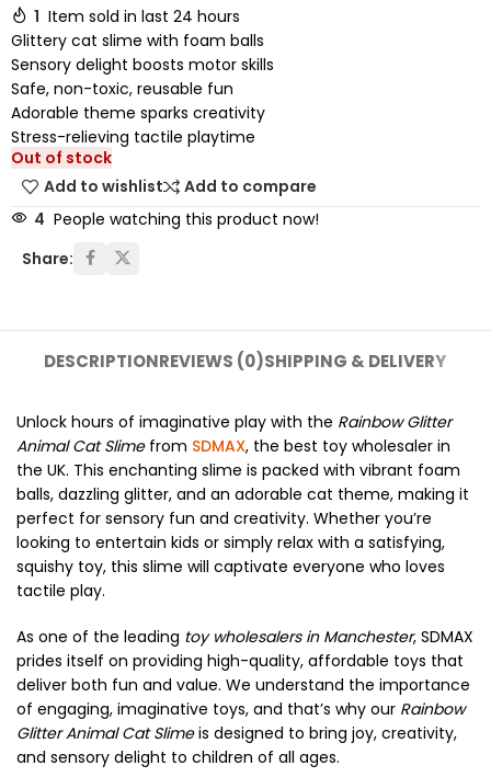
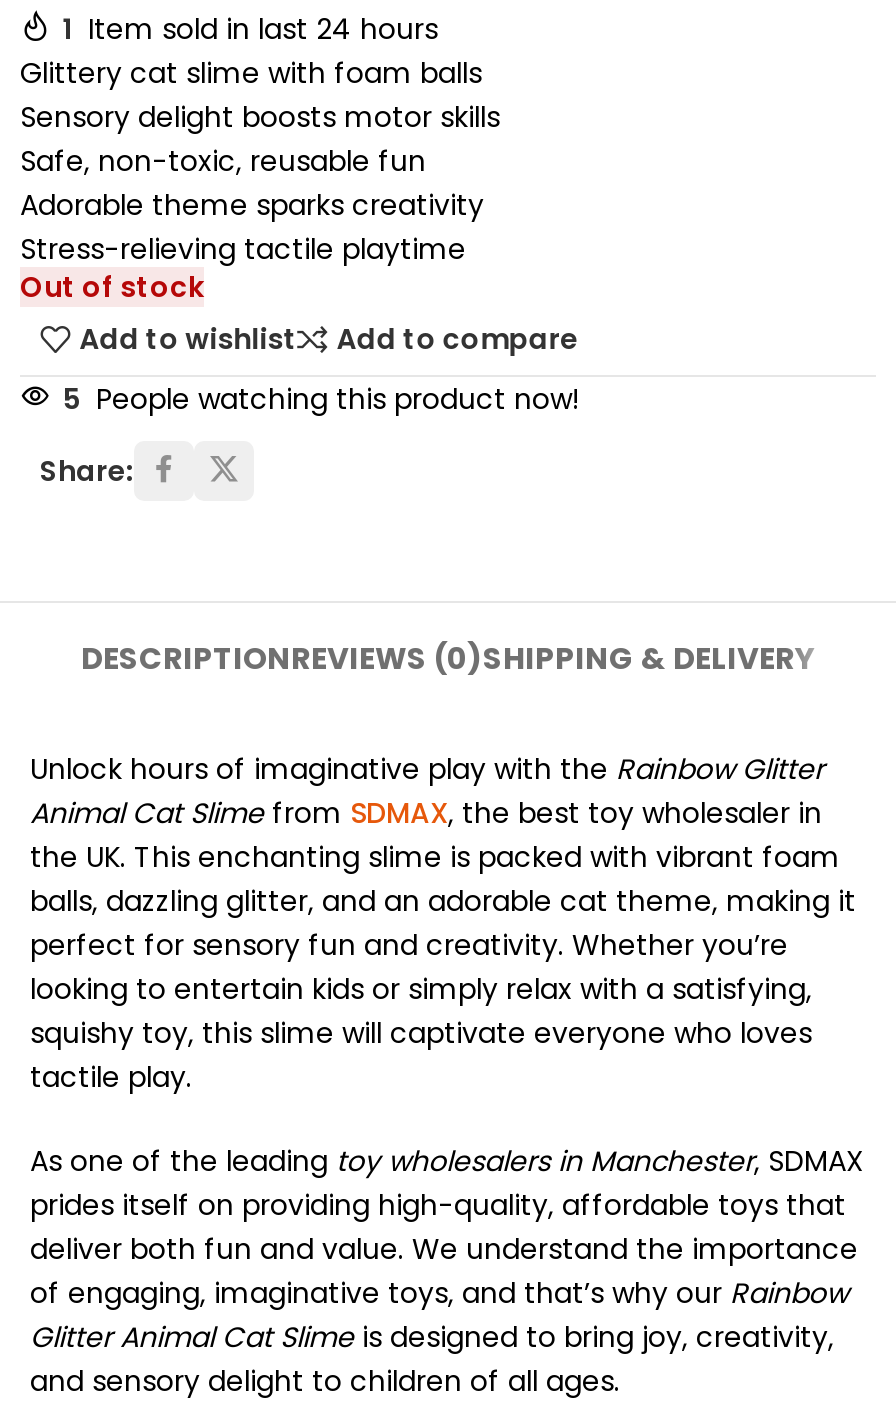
- 4 People watching this product now!
+ 5 People watching this product now!
